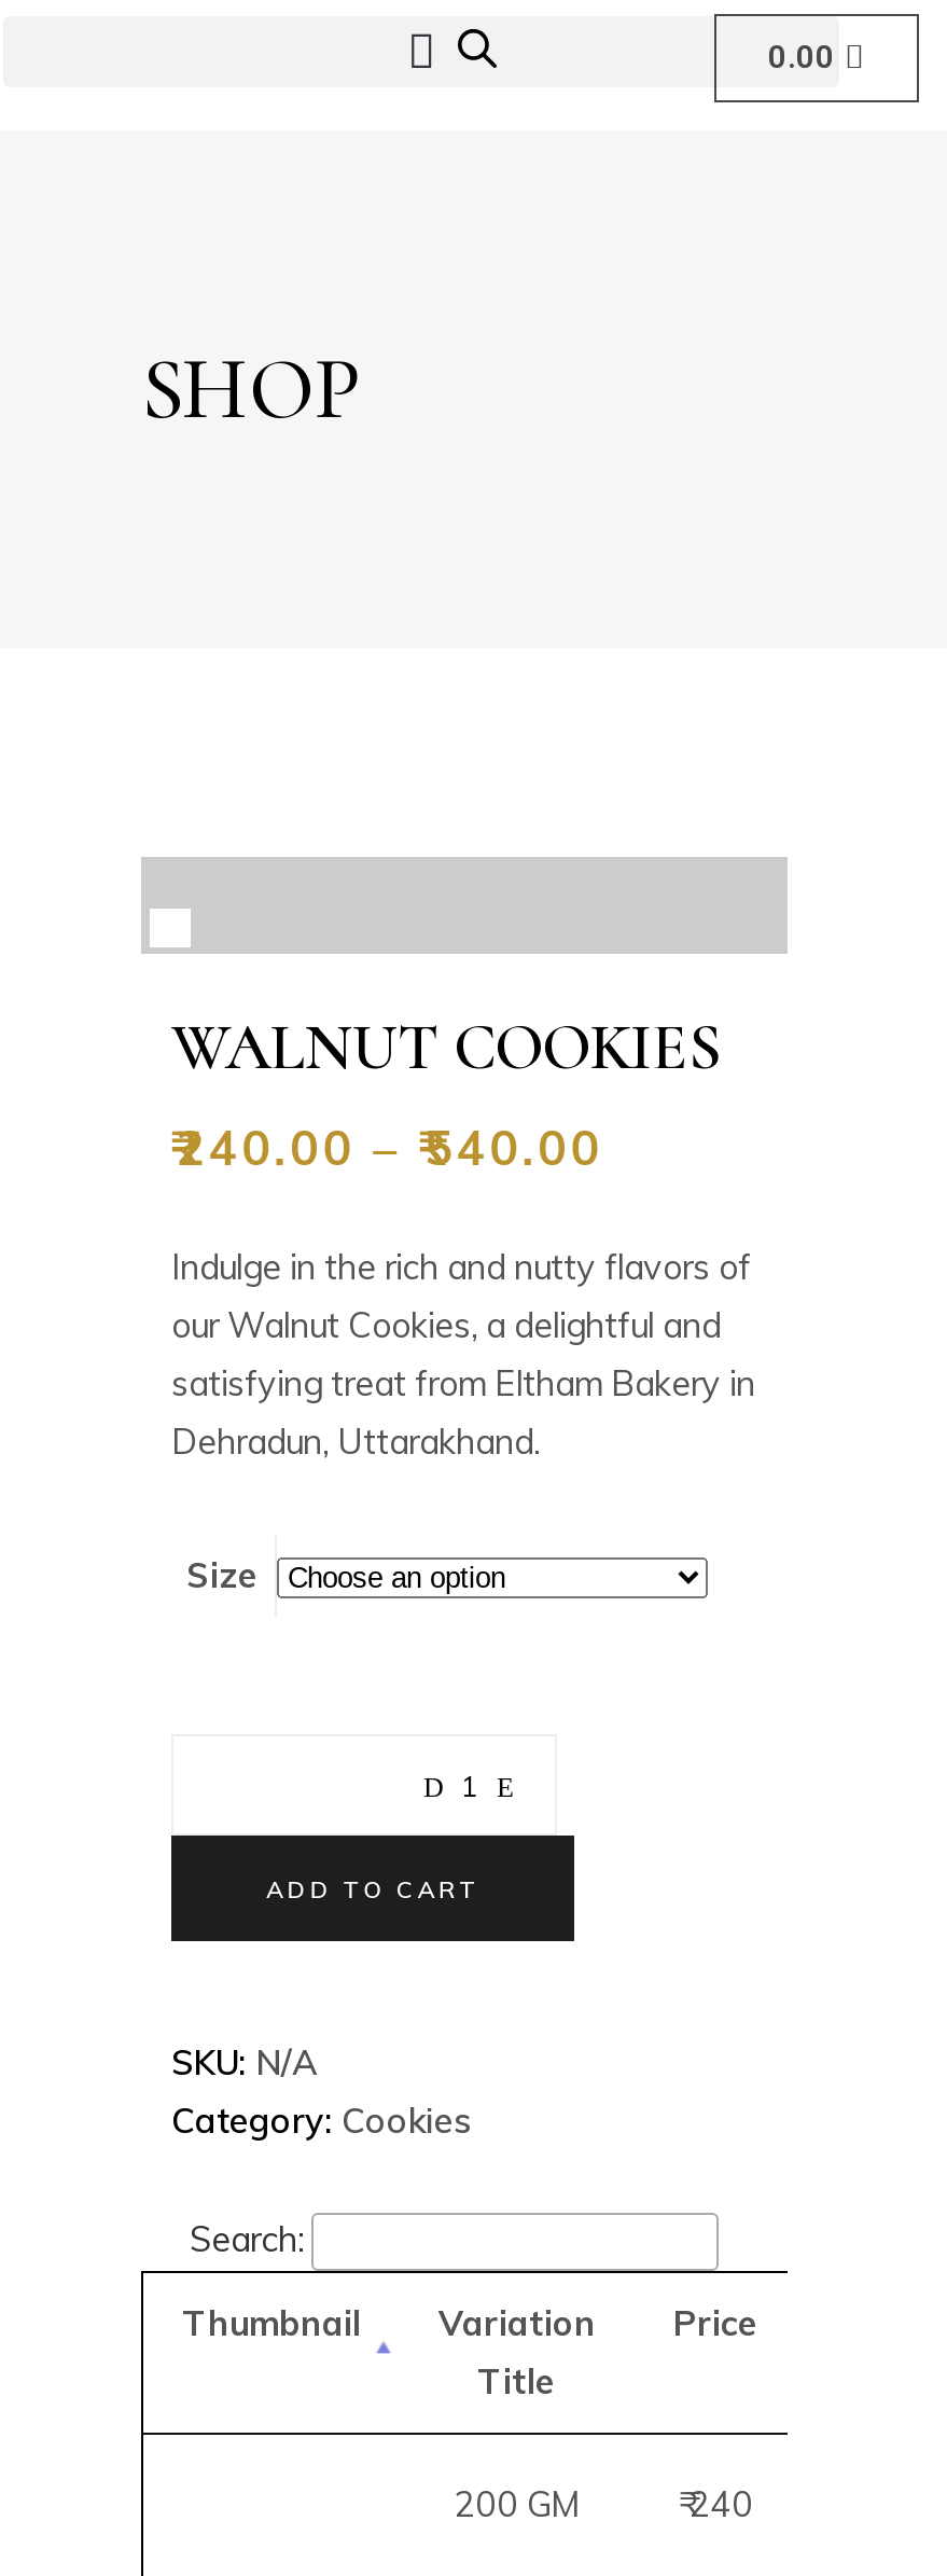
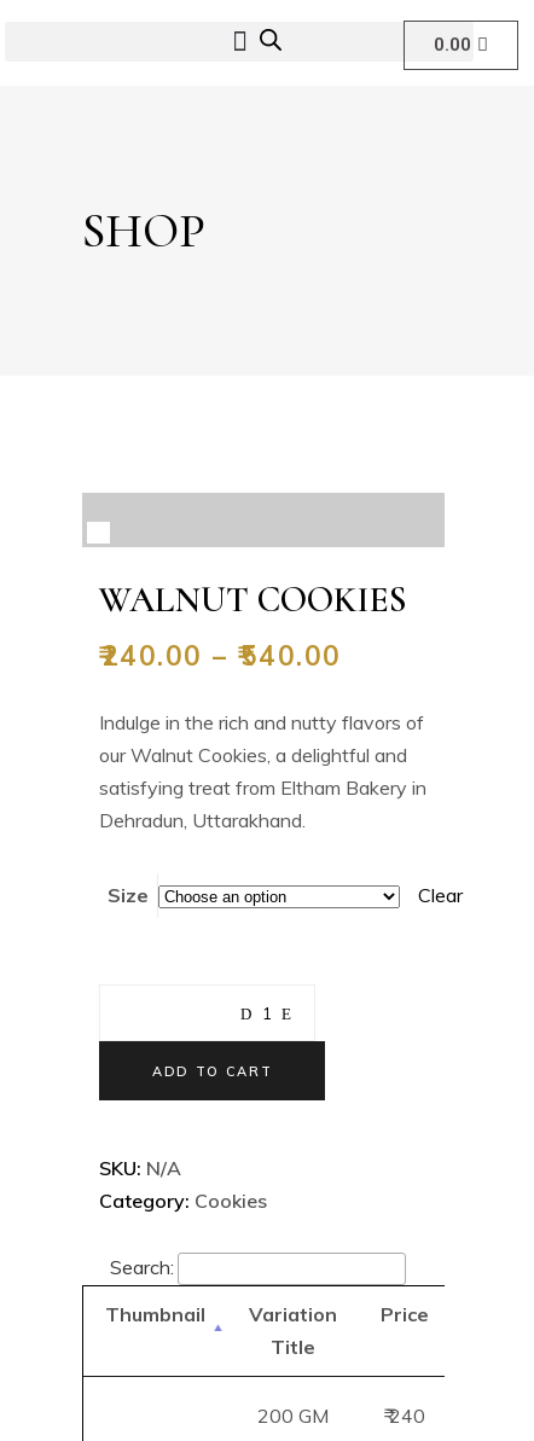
+ Clear
